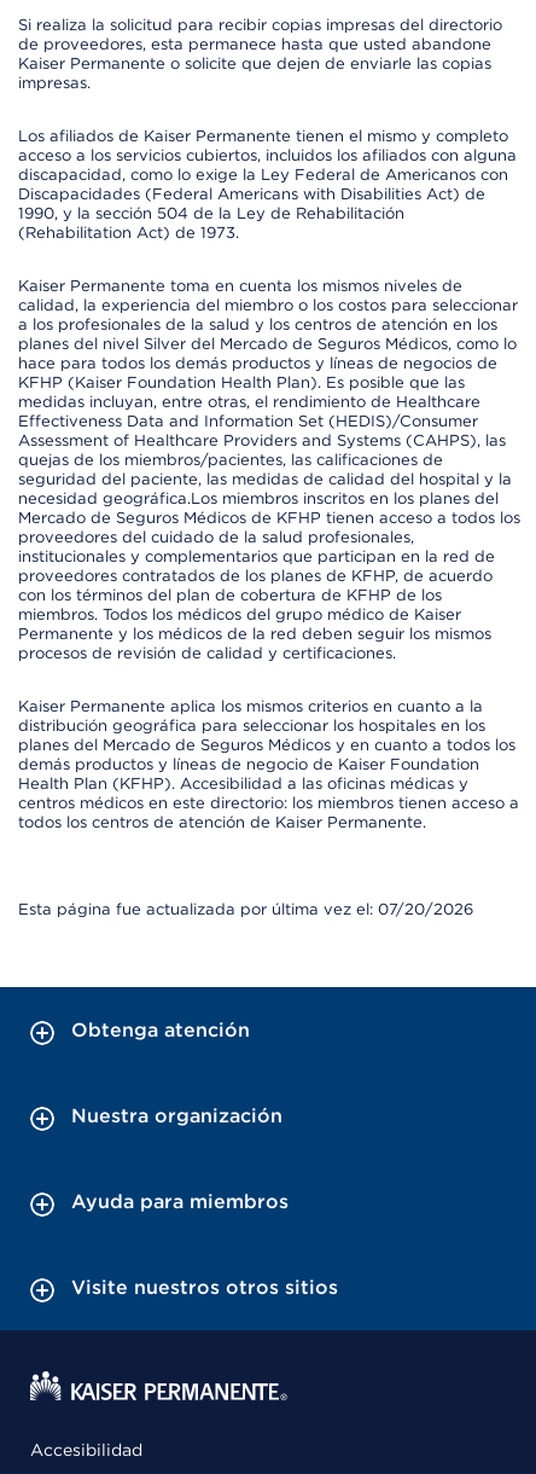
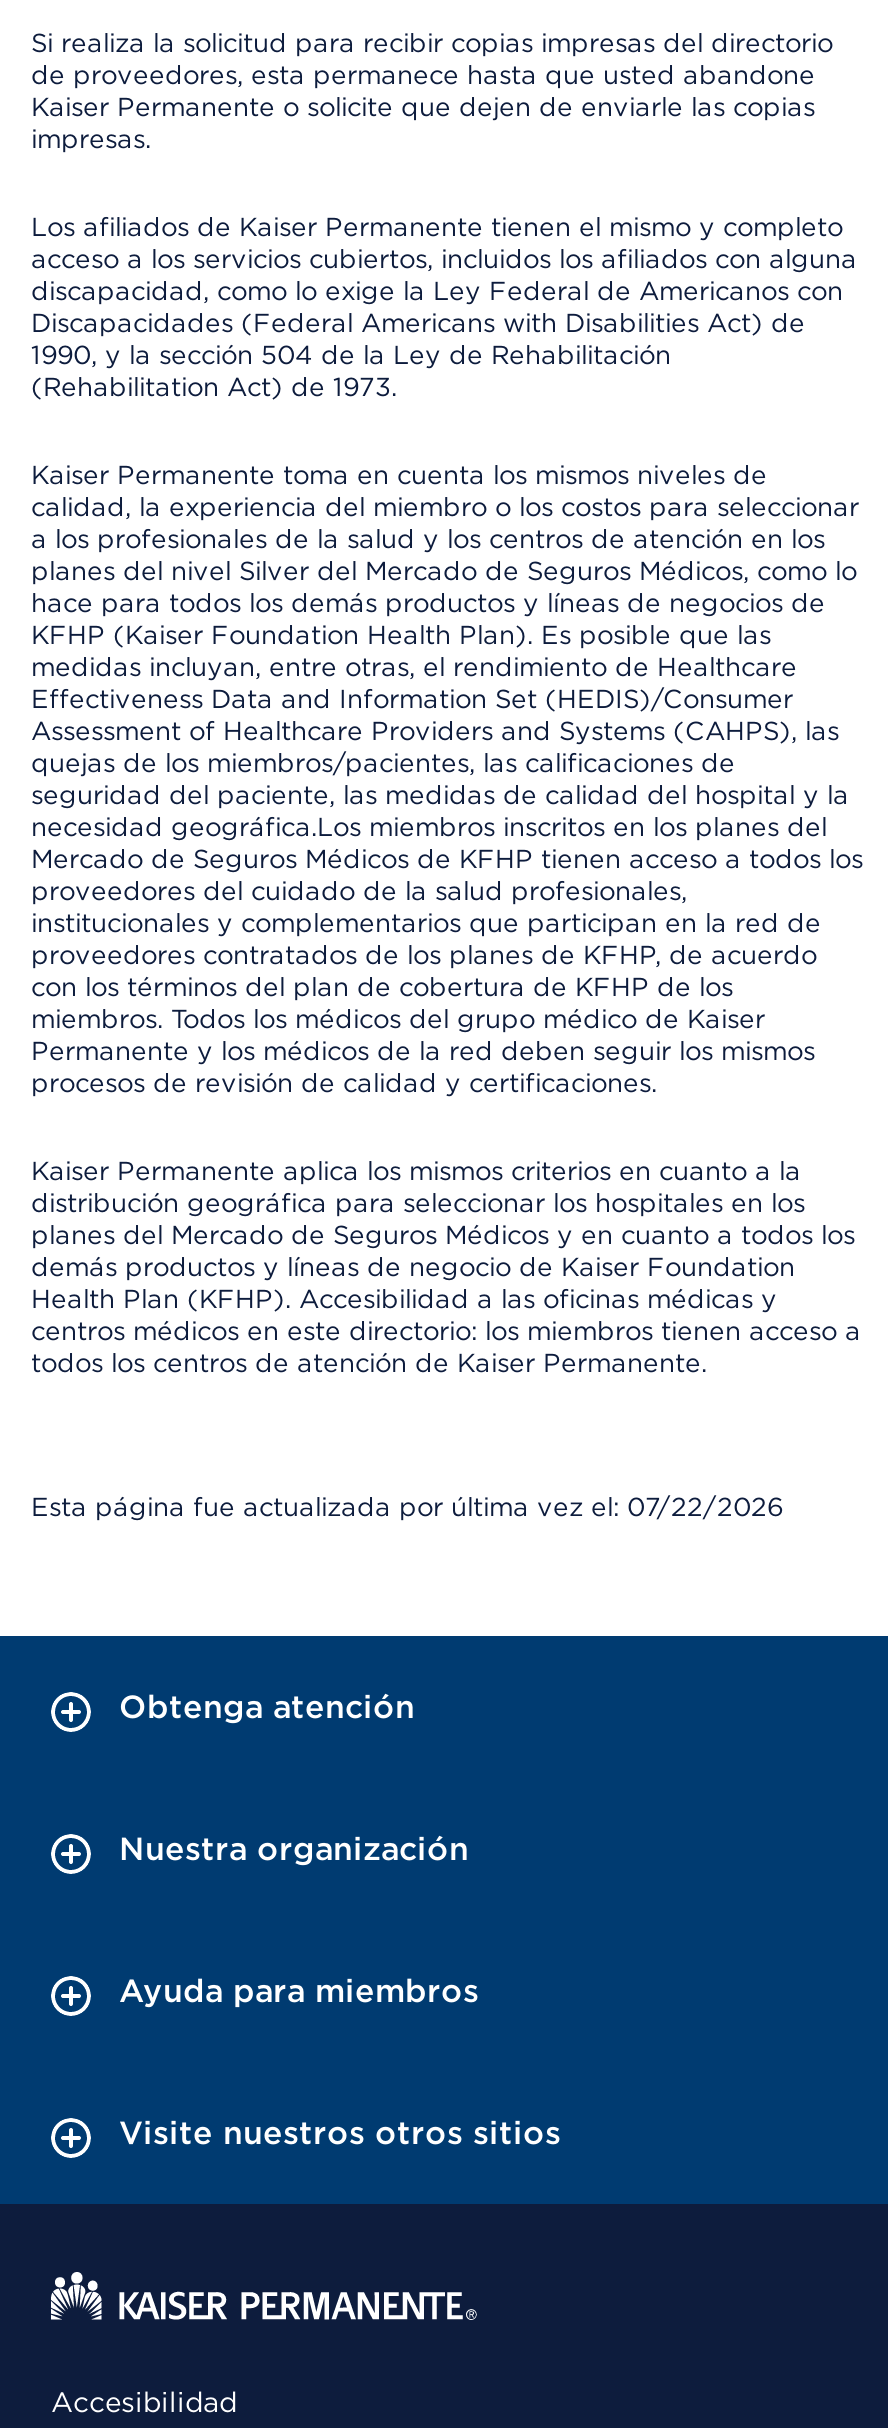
- Esta página fue actualizada por última vez el: 07/20/2026
+ Esta página fue actualizada por última vez el: 07/22/2026
